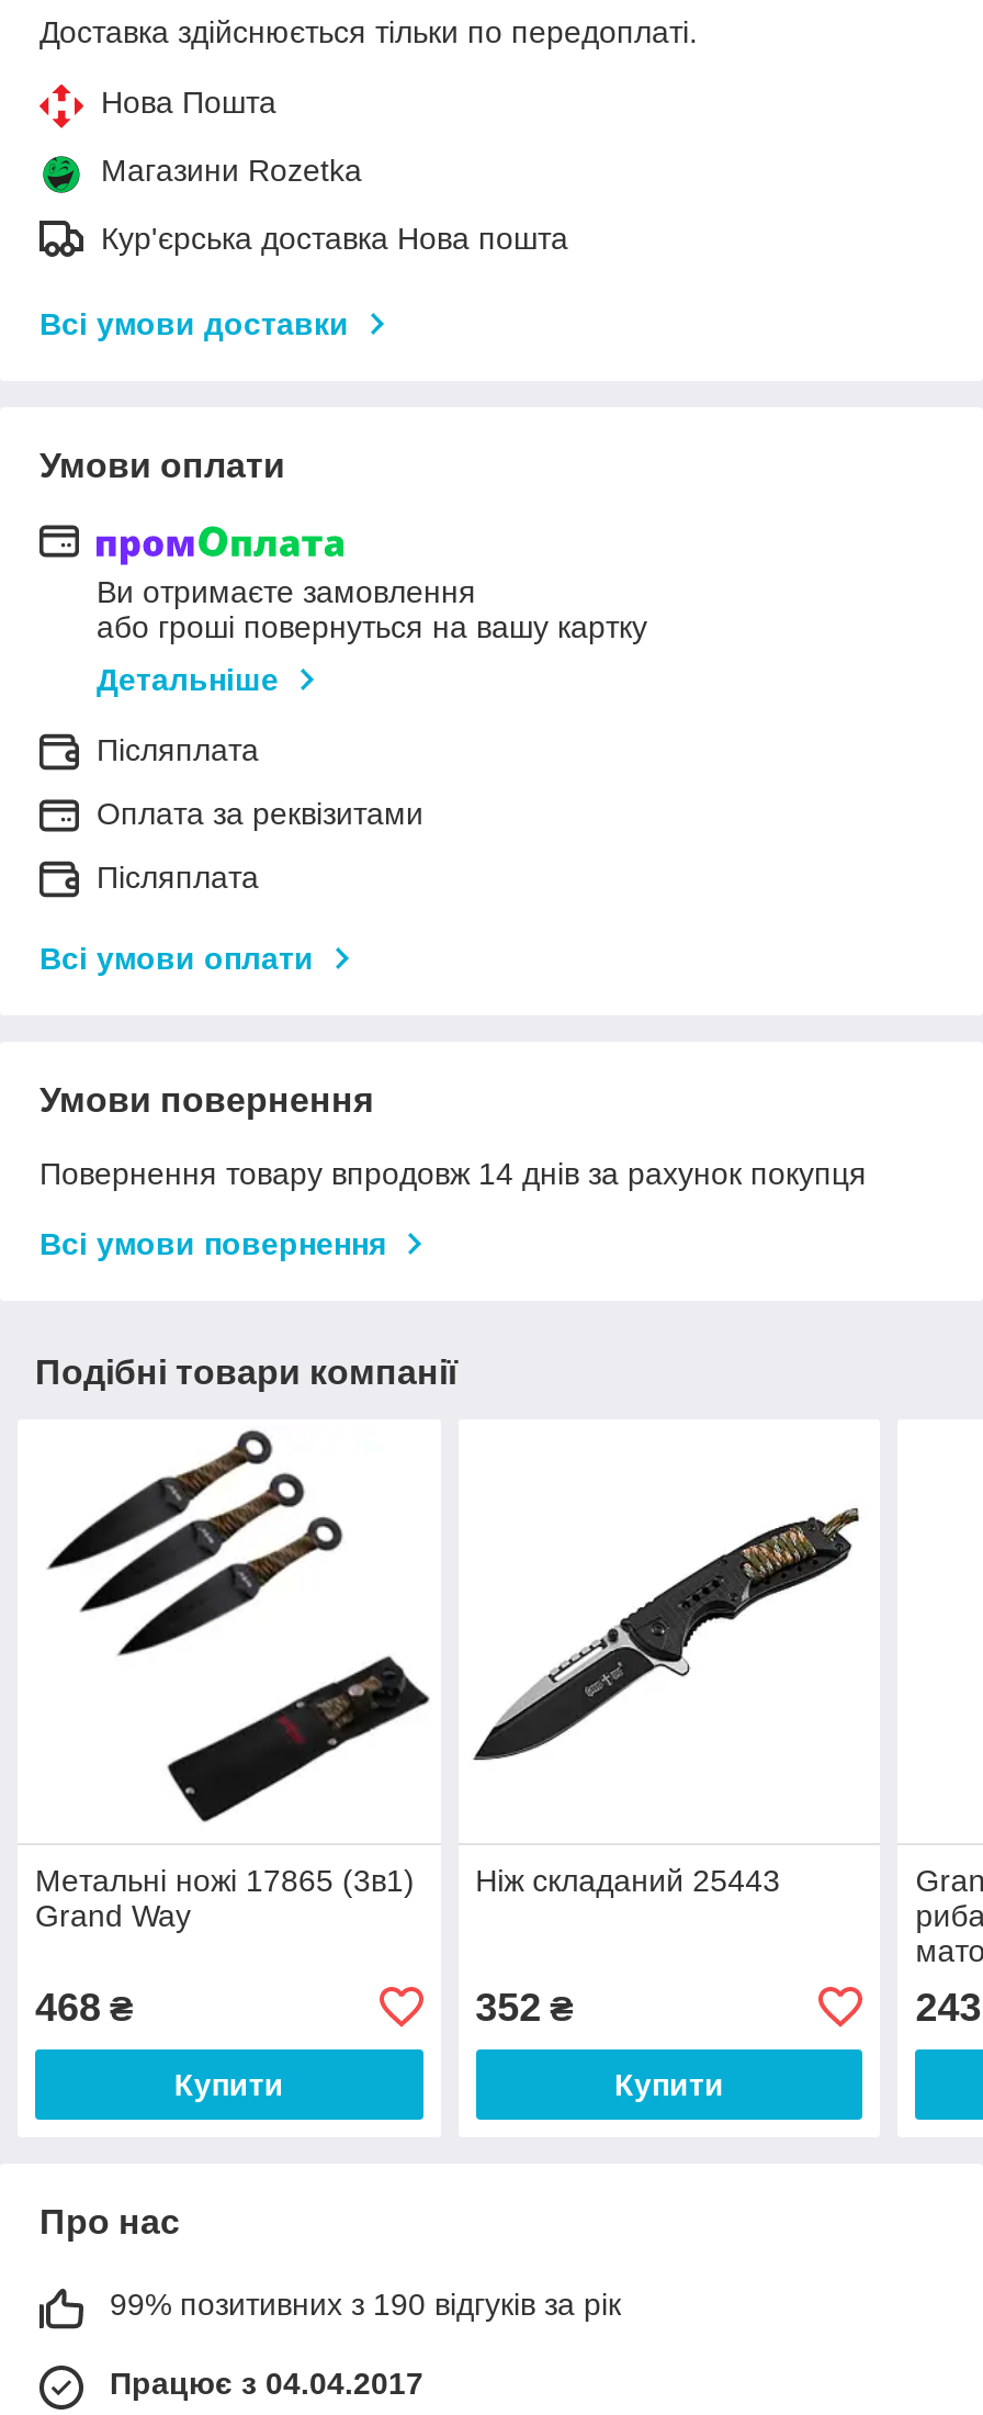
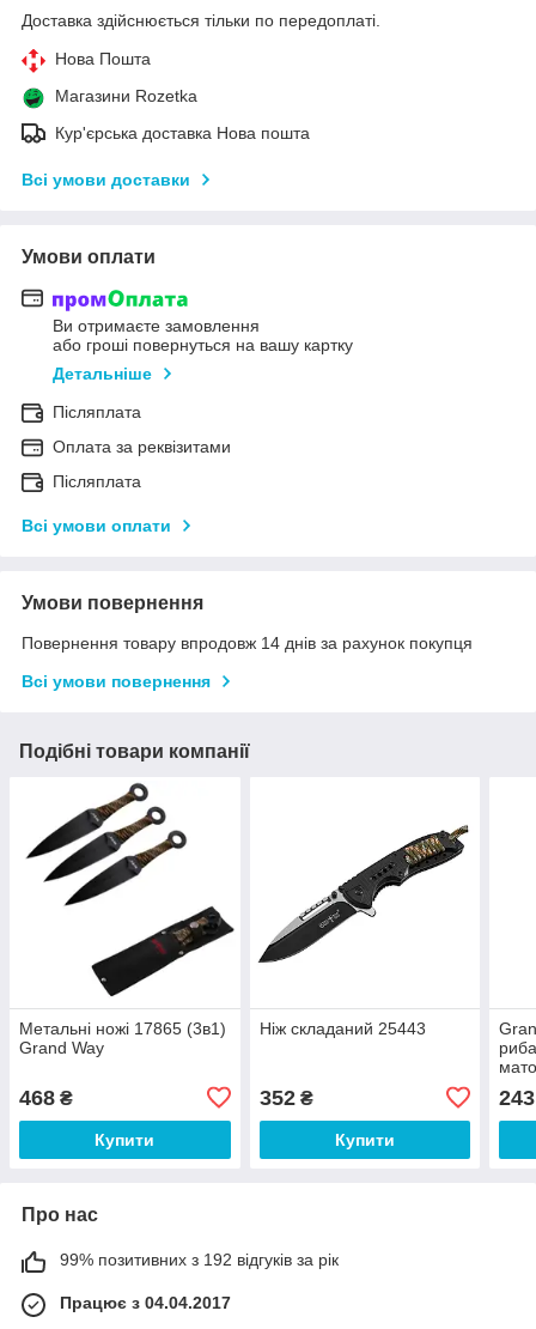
- 99% позитивних з 190 відгуків за рік
+ 99% позитивних з 192 відгуків за рік
